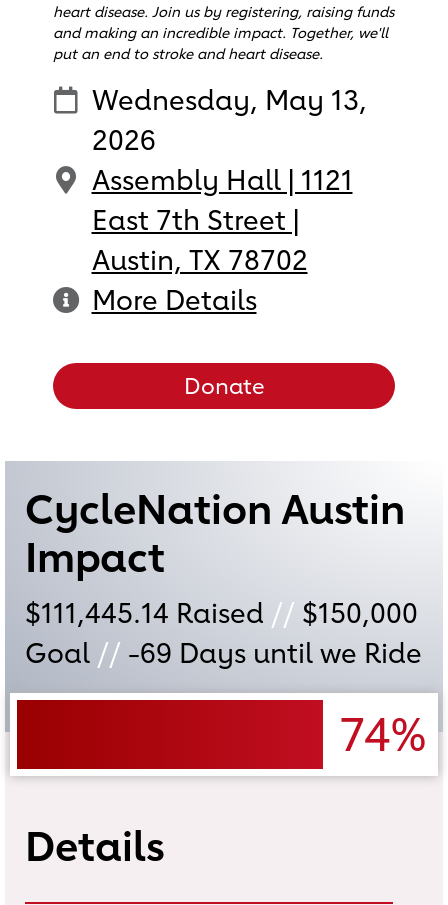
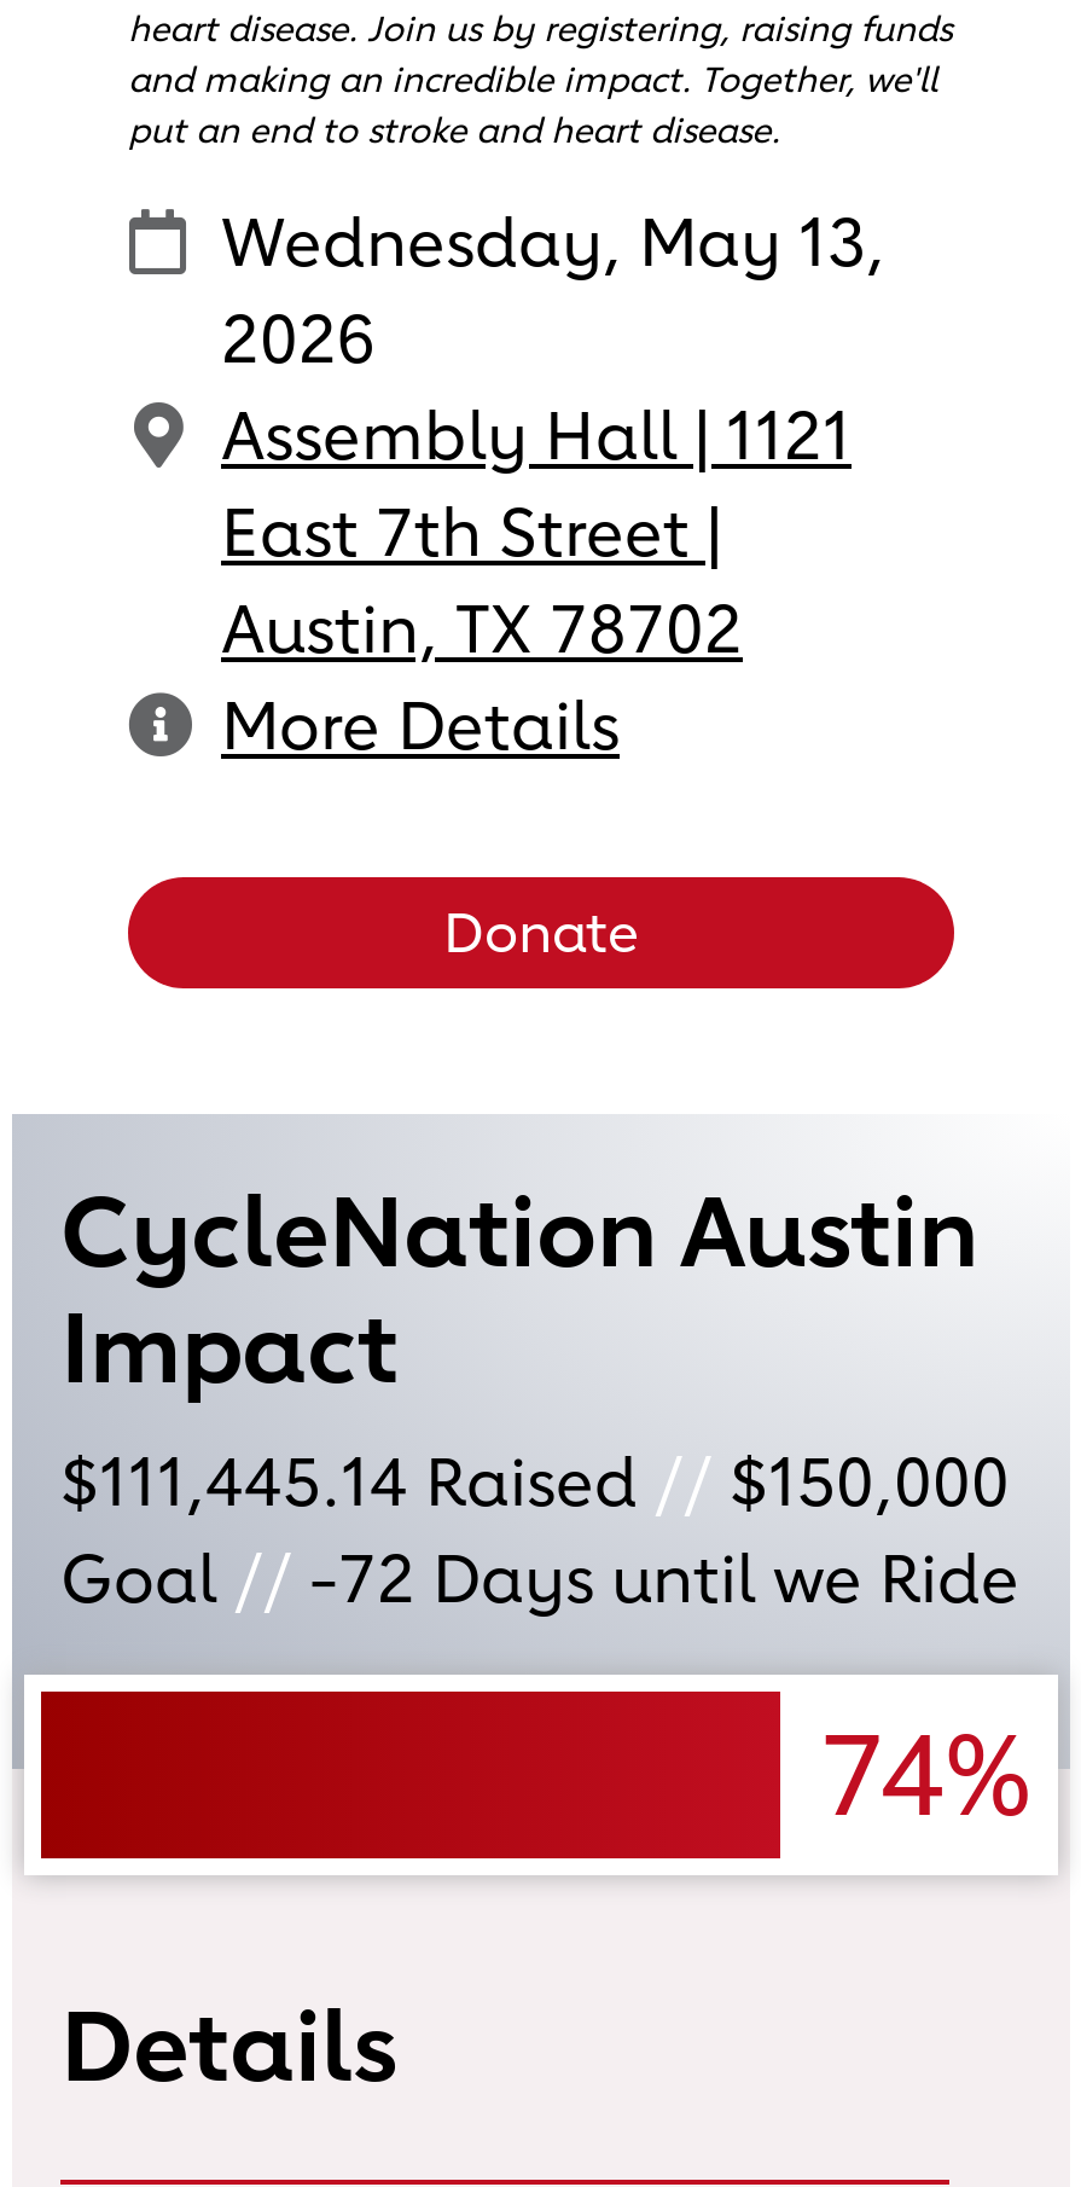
- Goal // -69 Days until we Ride
+ Goal // -72 Days until we Ride
